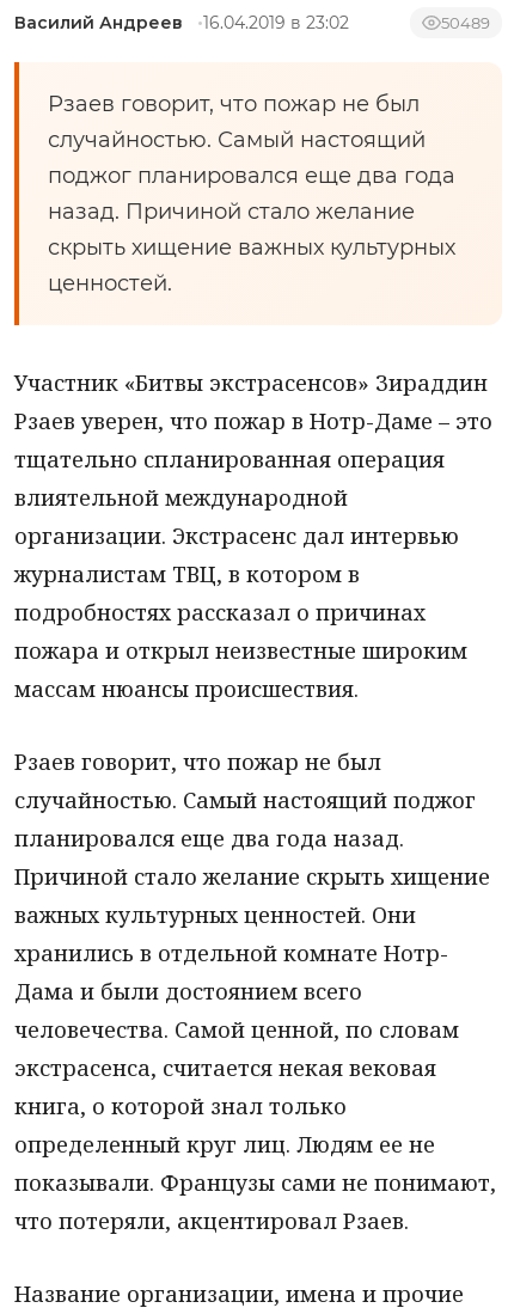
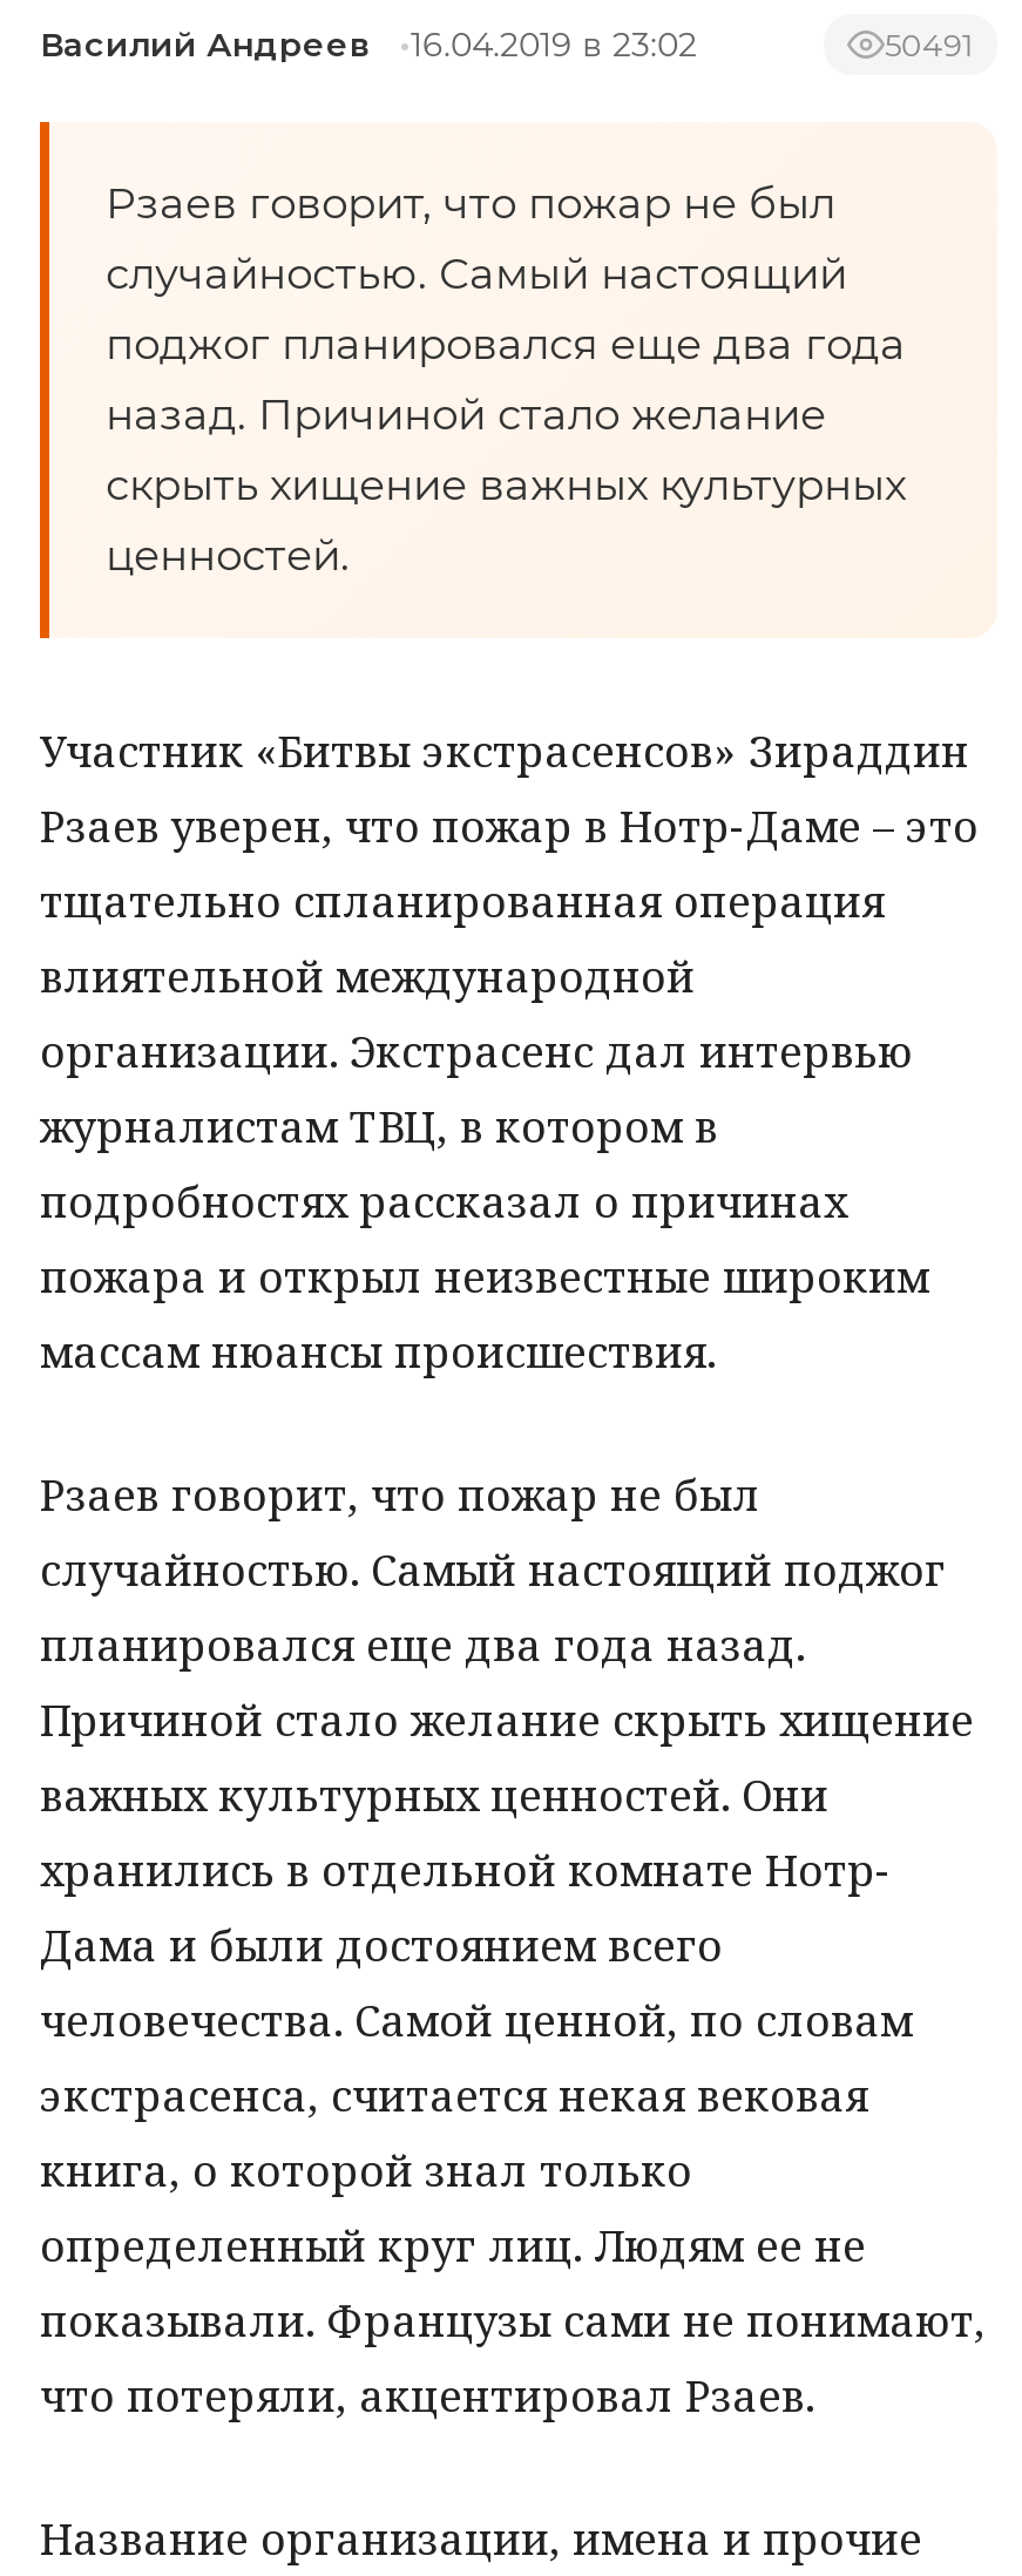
- 50489
+ 50491
